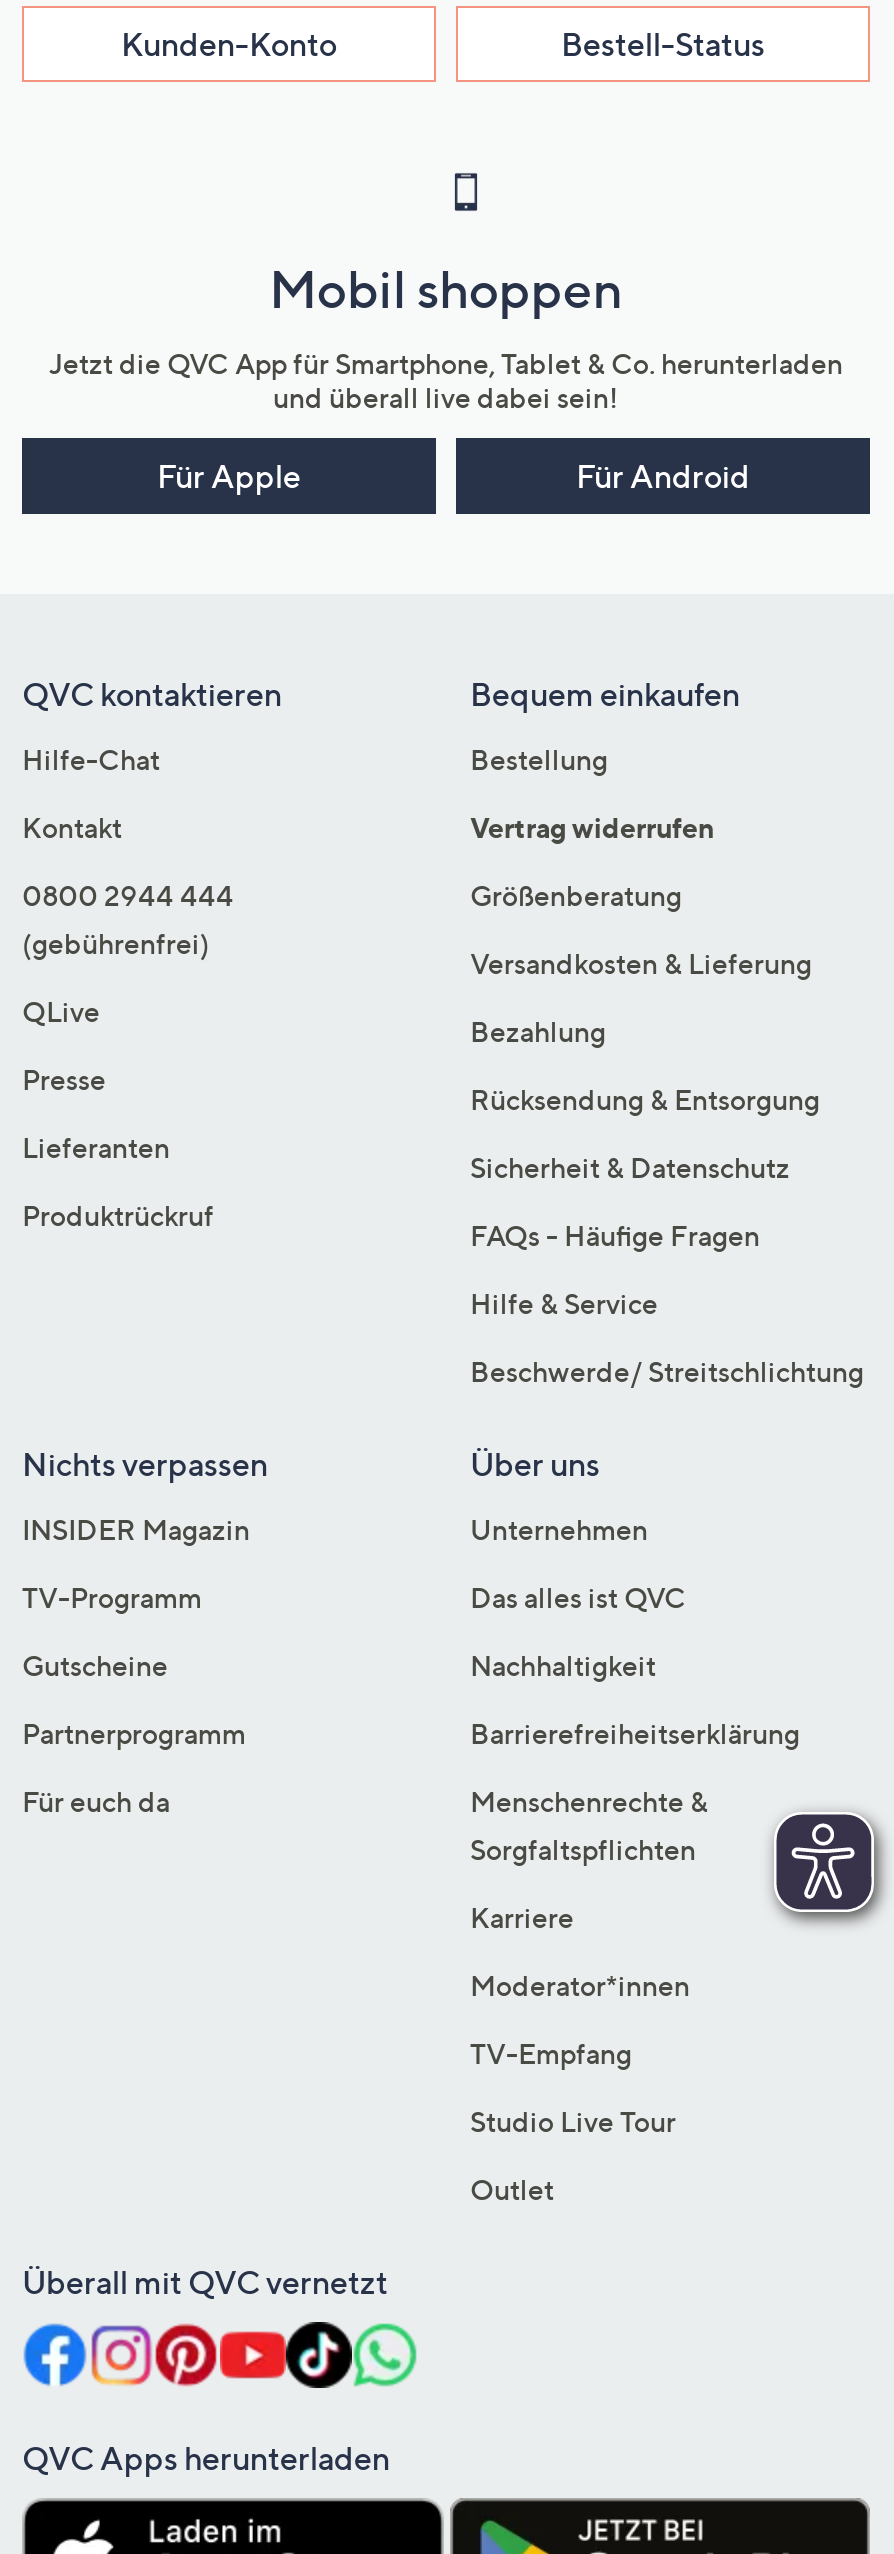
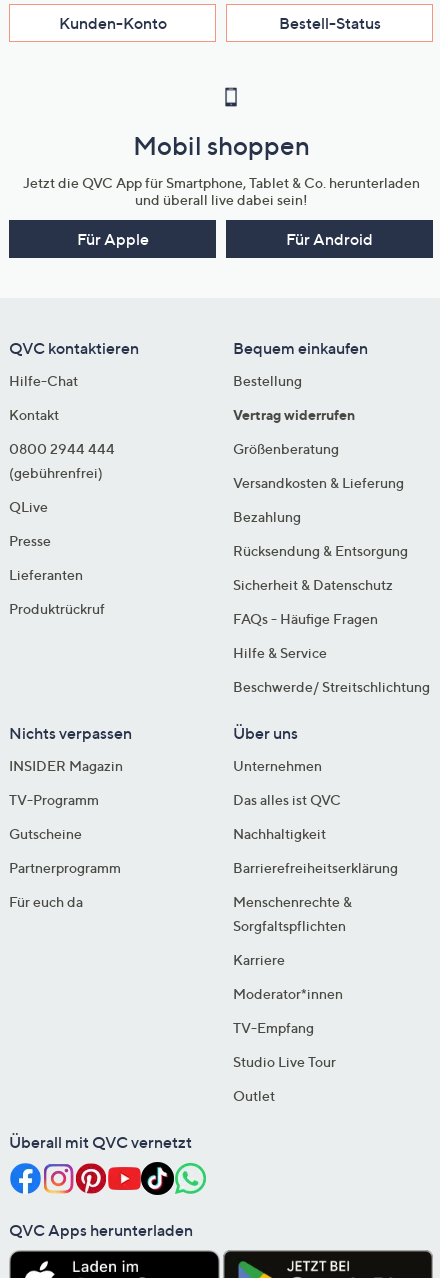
- [image]
